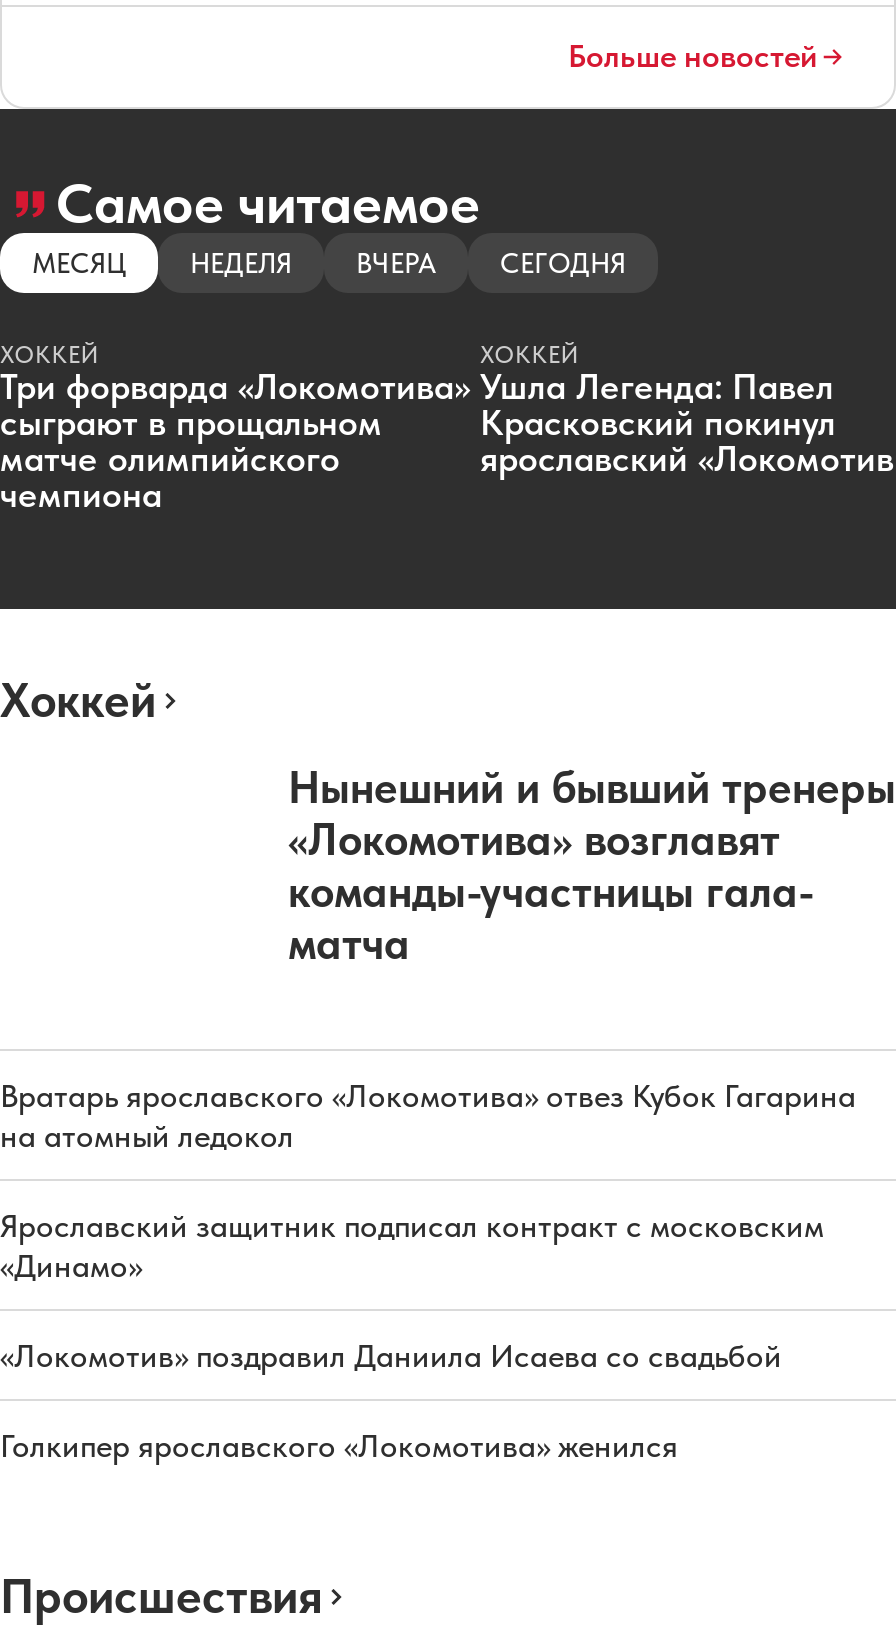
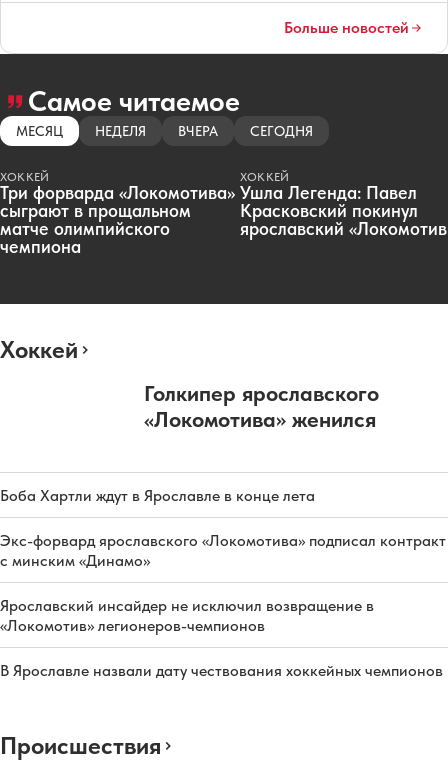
- Нынешний и бывший тренеры
- «Локомотива» возглавят
- команды-участницы гала-
- матча
+ Голкипер ярославского
+ «Локомотива» женился

- Вратарь ярославского «Локомотива» отвез Кубок Гагарина
- на атомный ледокол
+ Боба Хартли ждут в Ярославле в конце лета

- Ярославский защитник подписал контракт с московским
- «Динамо»
+ Экс-форвард ярославского «Локомотива» подписал контракт
+ с минским «Динамо»

- «Локомотив» поздравил Даниила Исаева со свадьбой
+ Ярославский инсайдер не исключил возвращение в
+ «Локомотив» легионеров-чемпионов

- Голкипер ярославского «Локомотива» женился
+ В Ярославле назвали дату чествования хоккейных чемпионов
